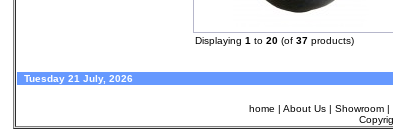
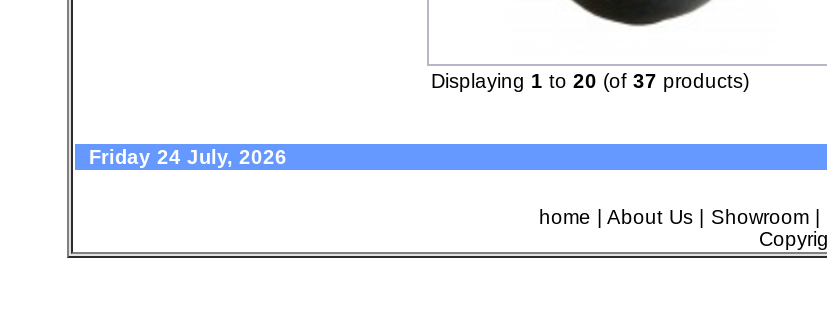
- Tuesday 21 July, 2026
+ Friday 24 July, 2026
